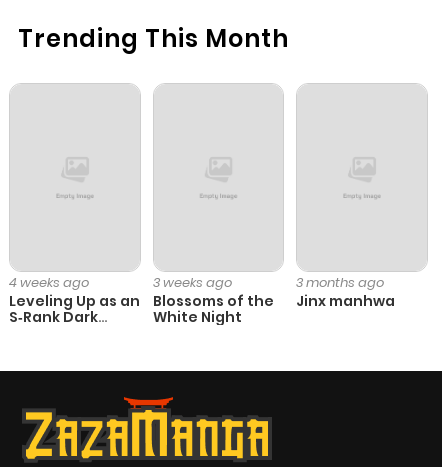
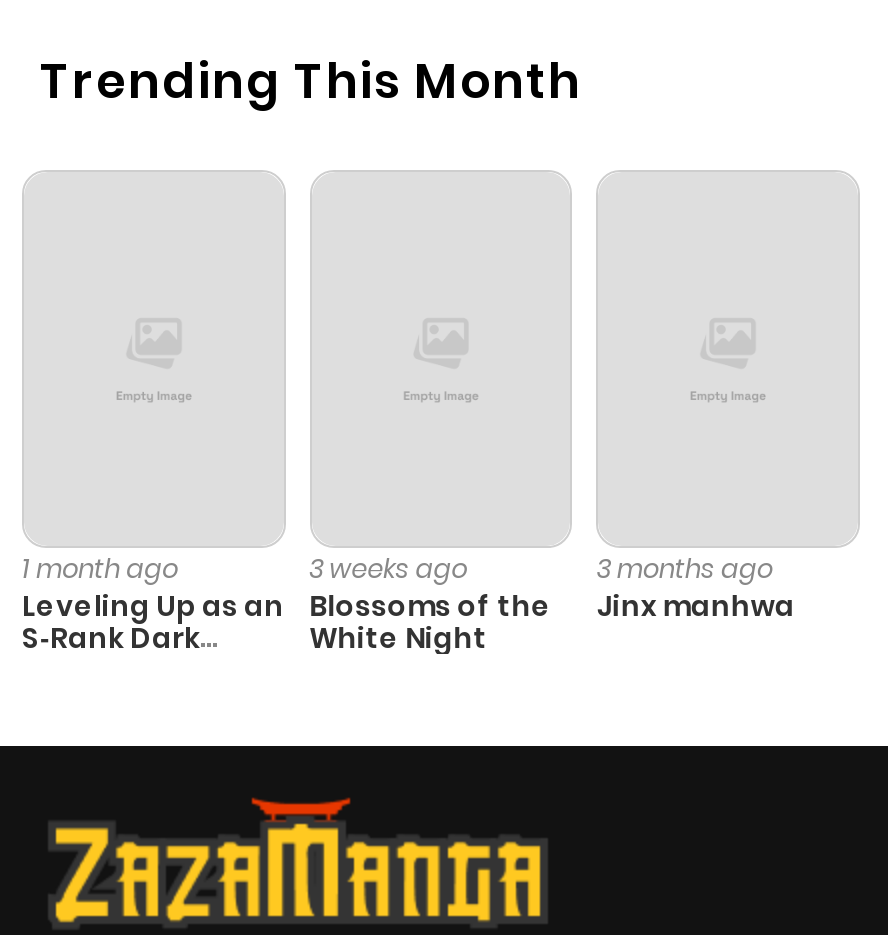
- 4 weeks ago
+ 1 month ago
